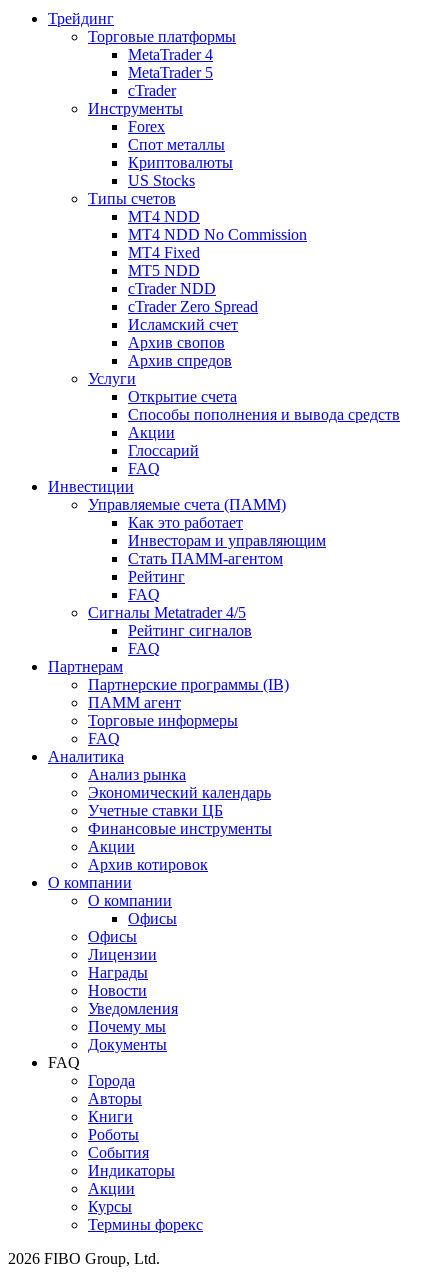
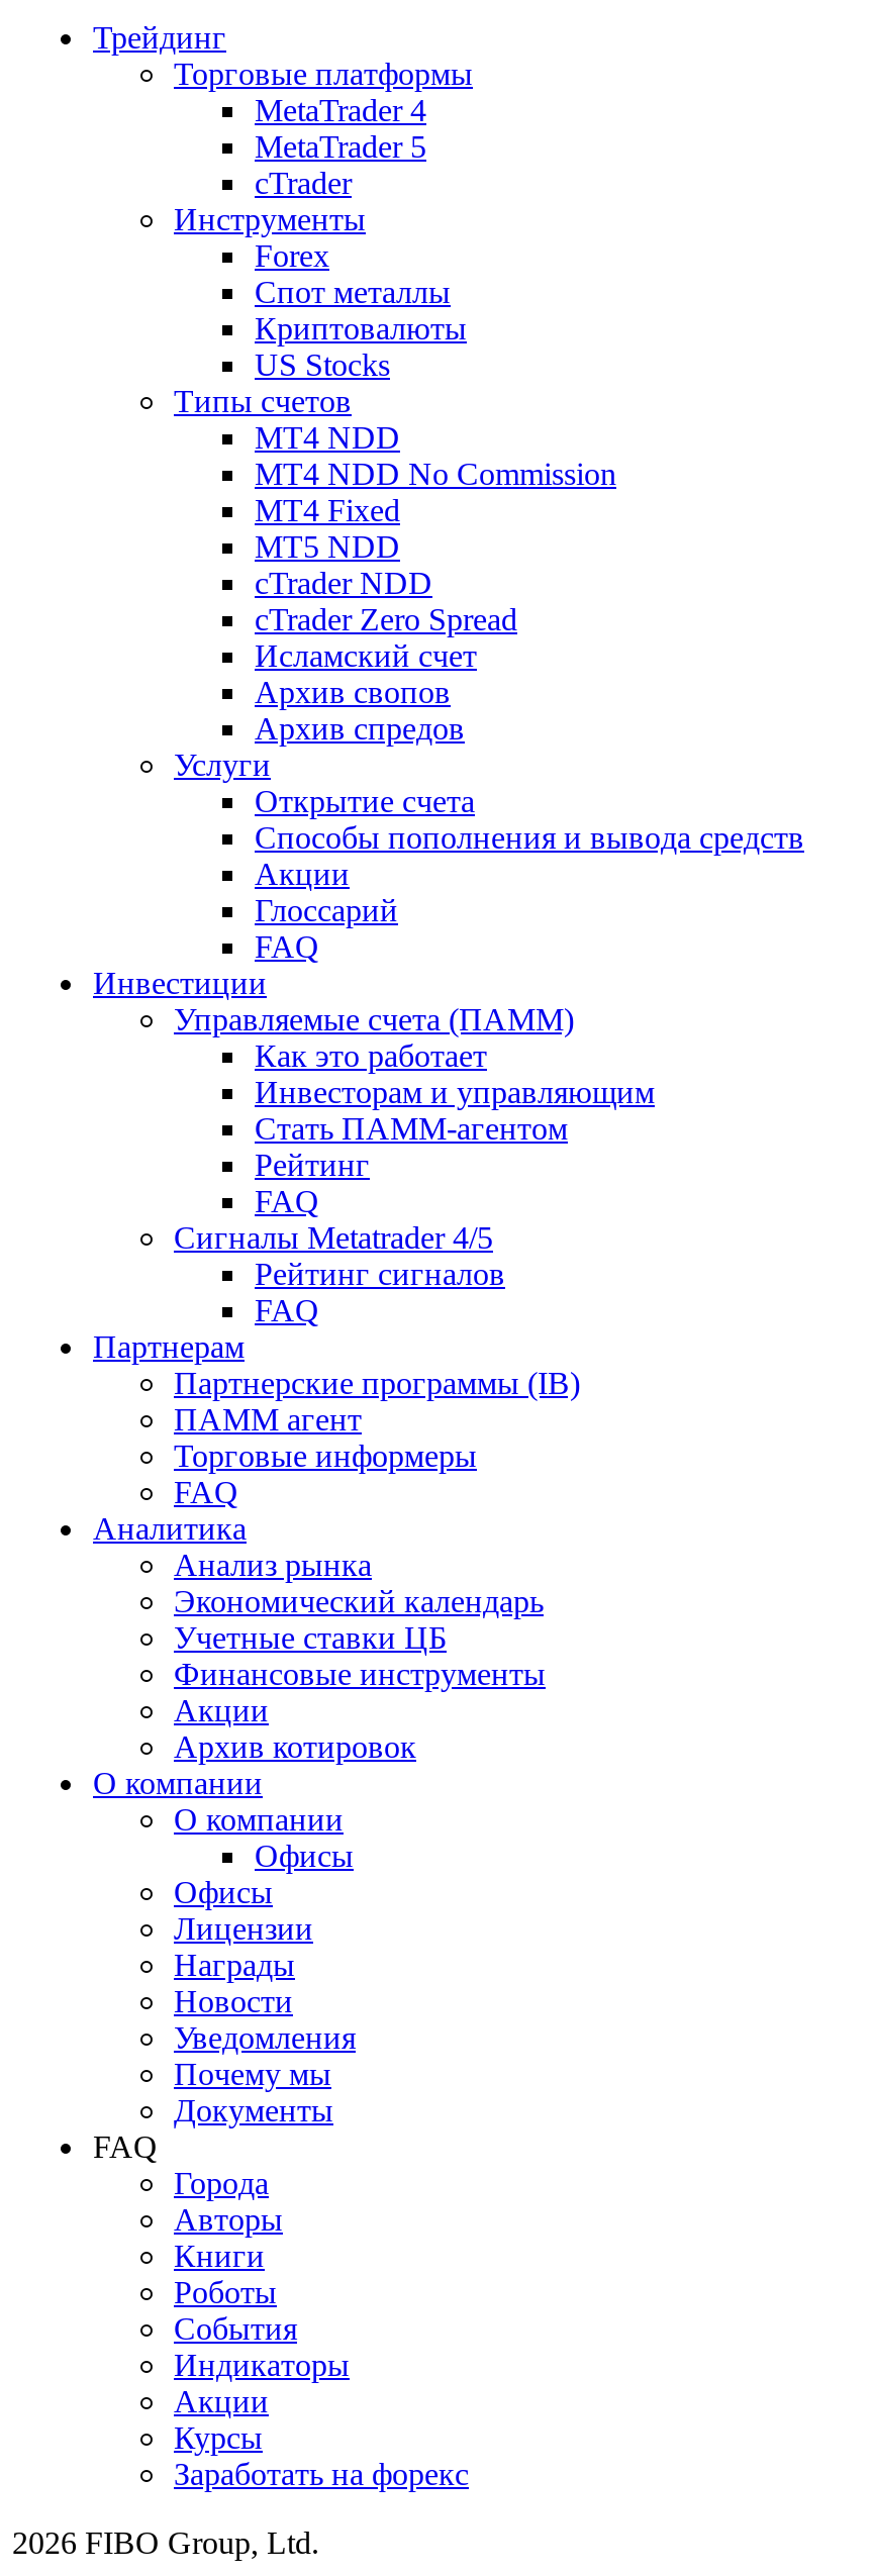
- Термины форекс
+ Заработать на форекс
